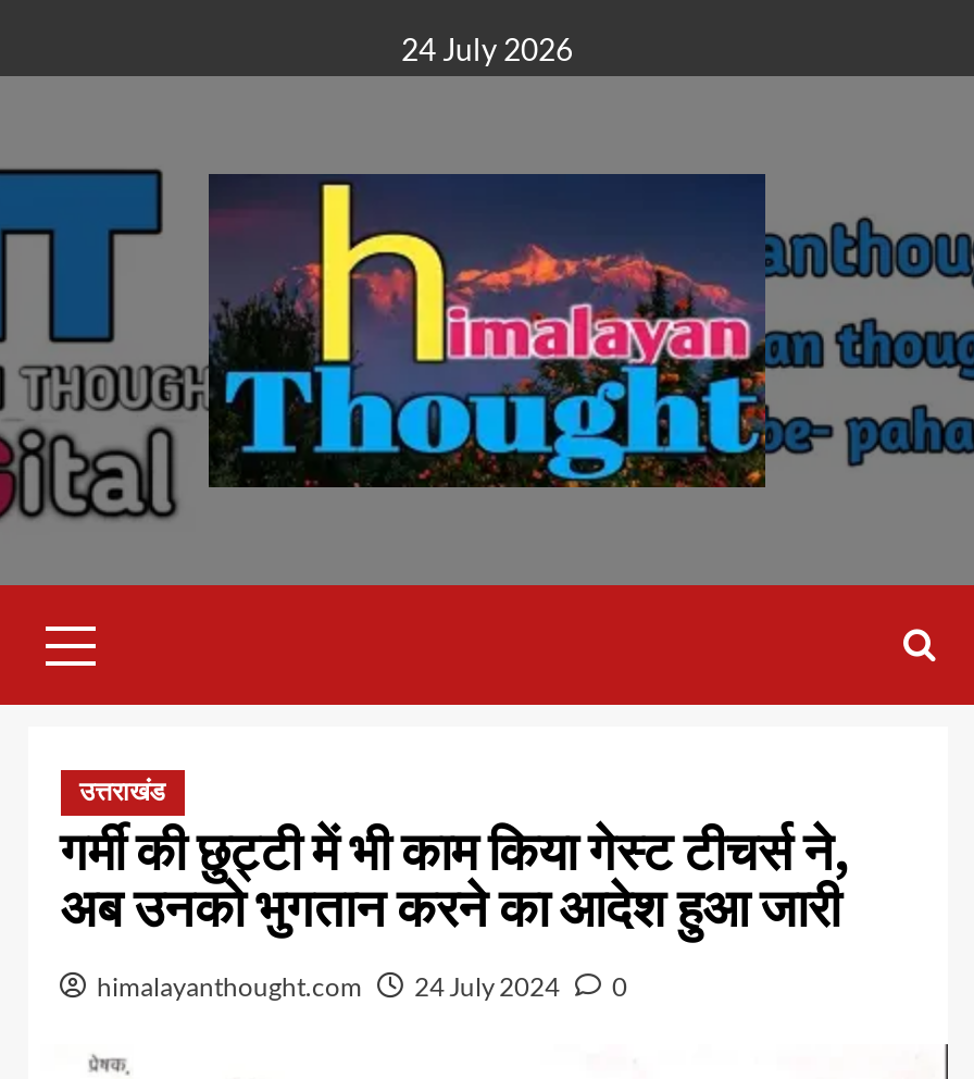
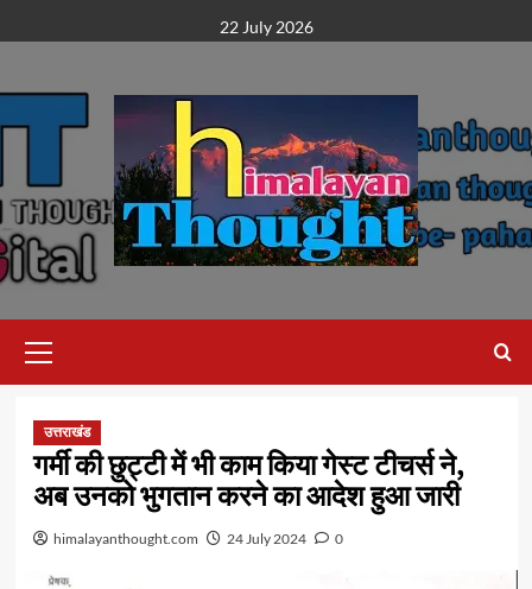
- 24 July 2026
+ 22 July 2026
